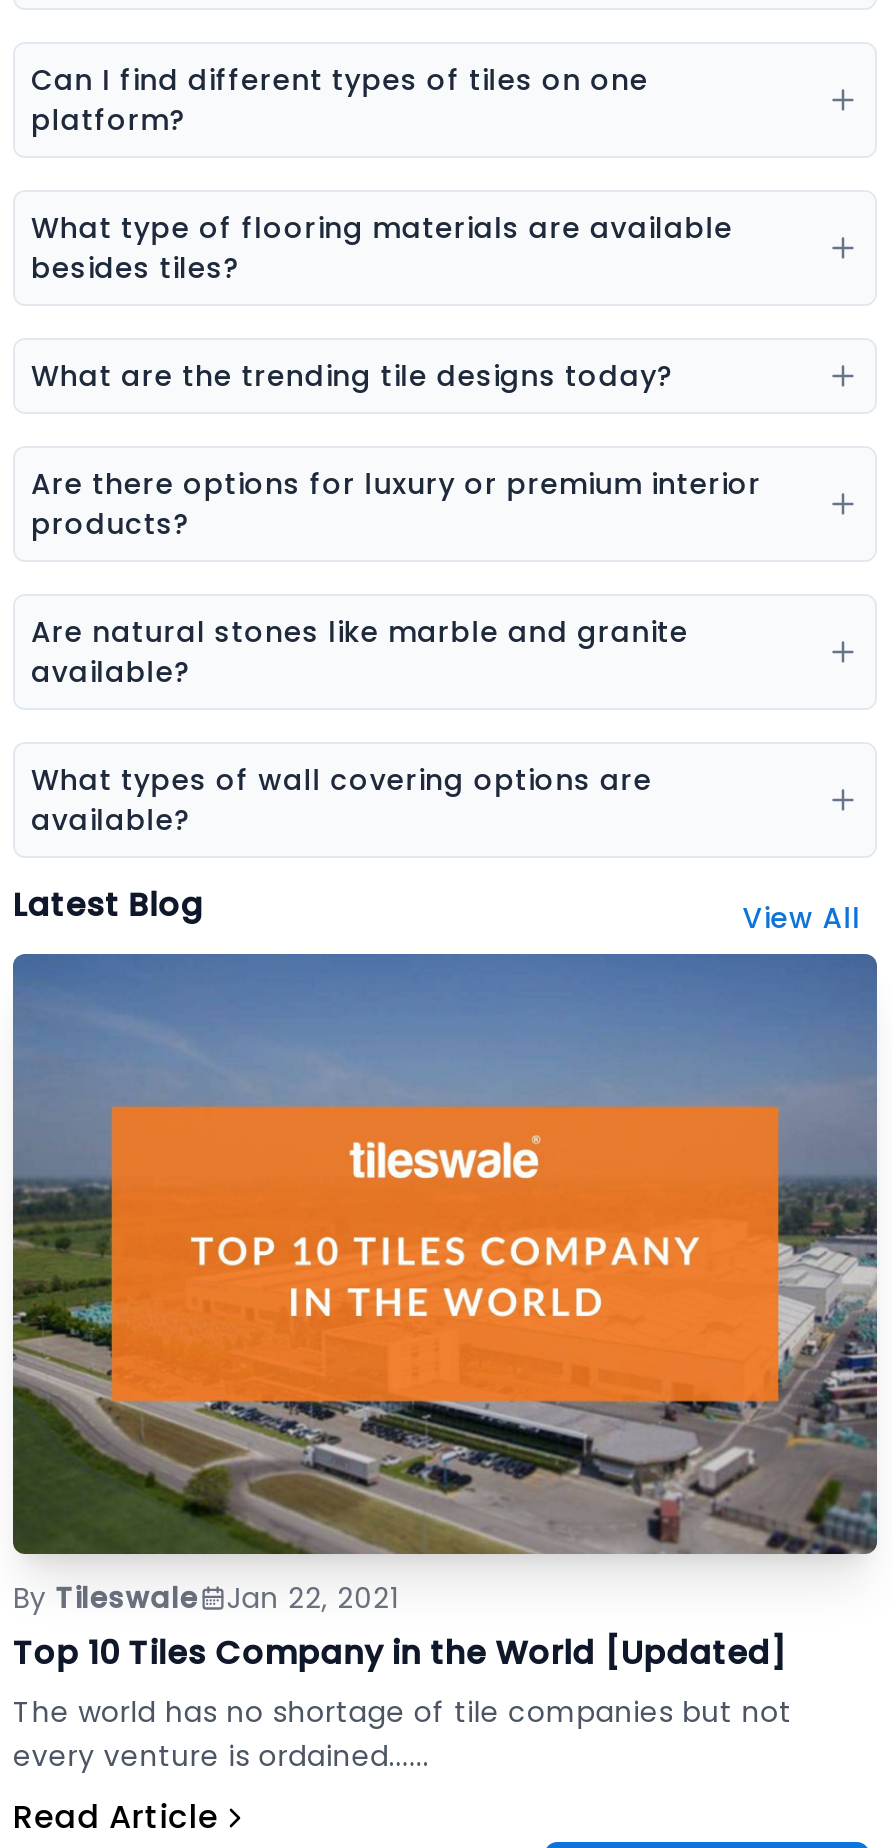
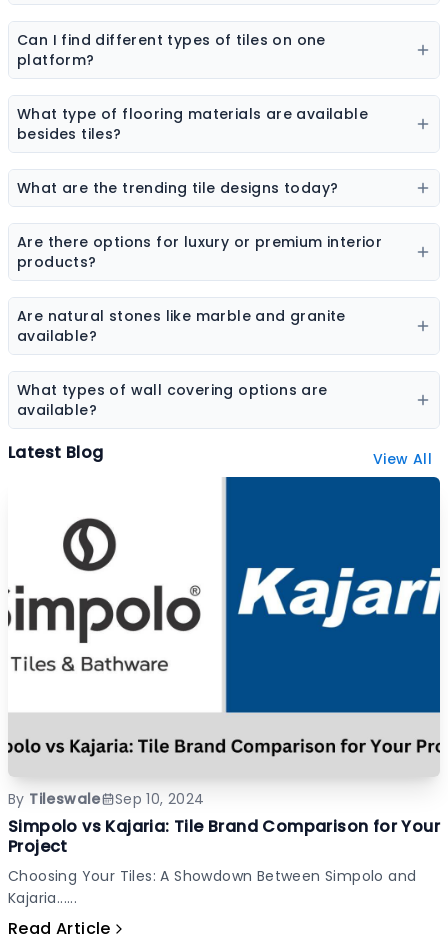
- [image]
- Jan 22, 2021
- Top 10 Tiles Company in the World [Updated]
- The world has no shortage of tile companies but not
- every venture is ordained......
+ [image]
+ Sep 10, 2024
+ Simpolo vs Kajaria: Tile Brand Comparison for Your
+ Project
+ Choosing Your Tiles: A Showdown Between Simpolo and
+ Kajaria......
